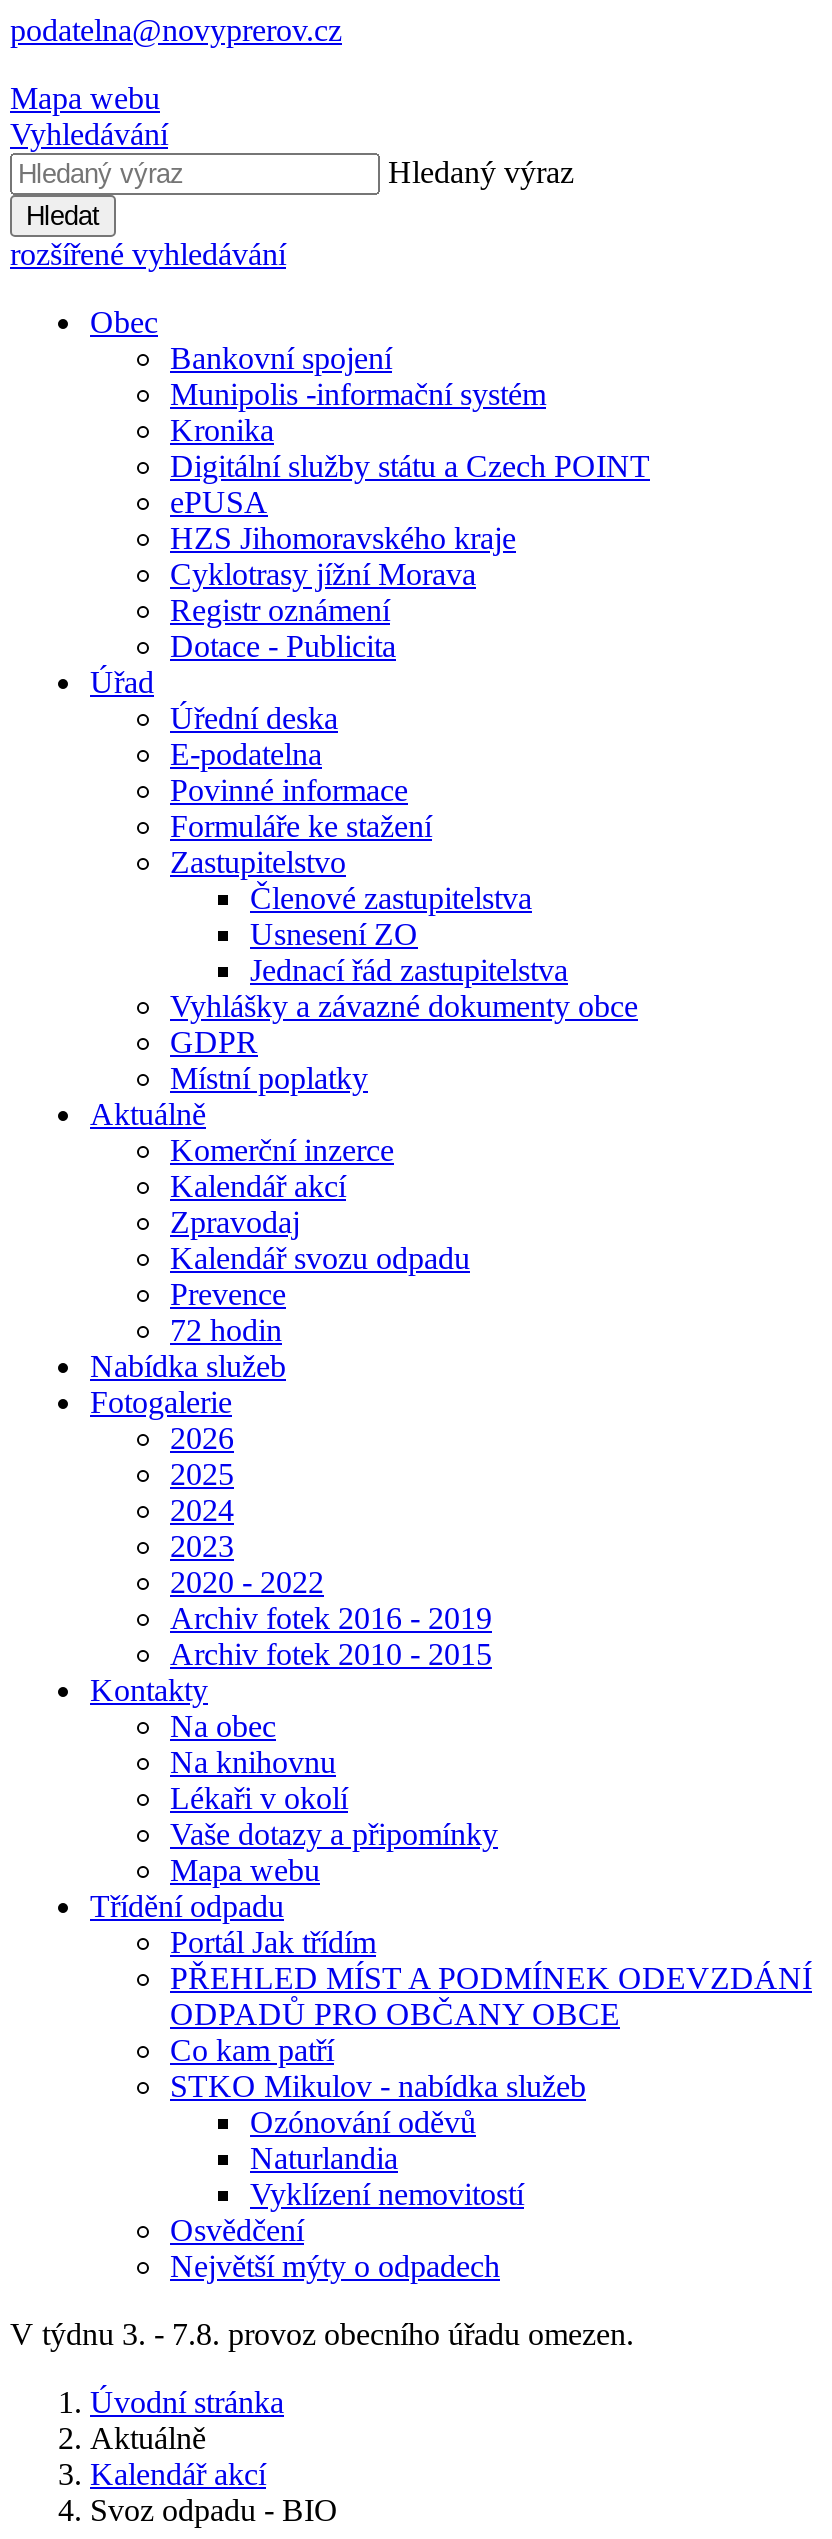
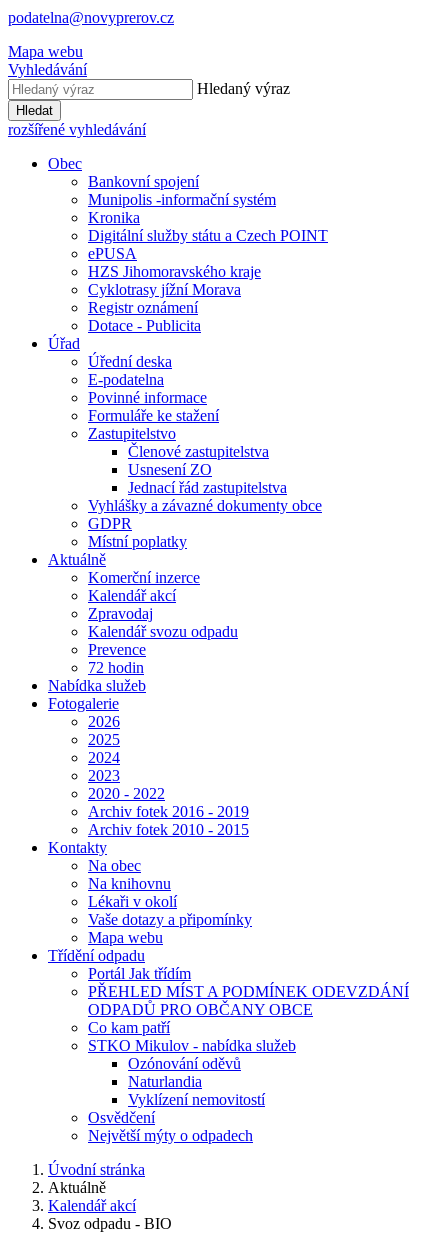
- V týdnu 3. - 7.8. provoz obecního úřadu omezen.
